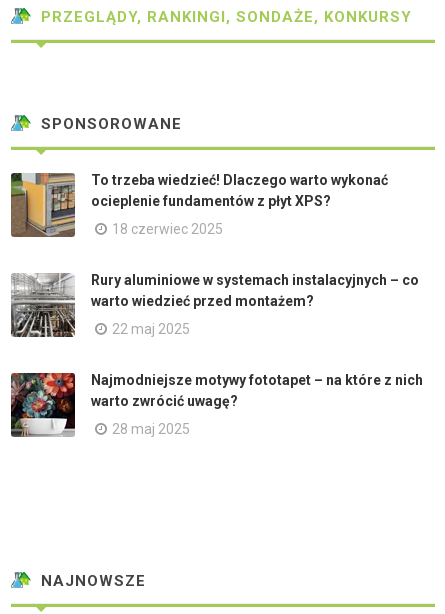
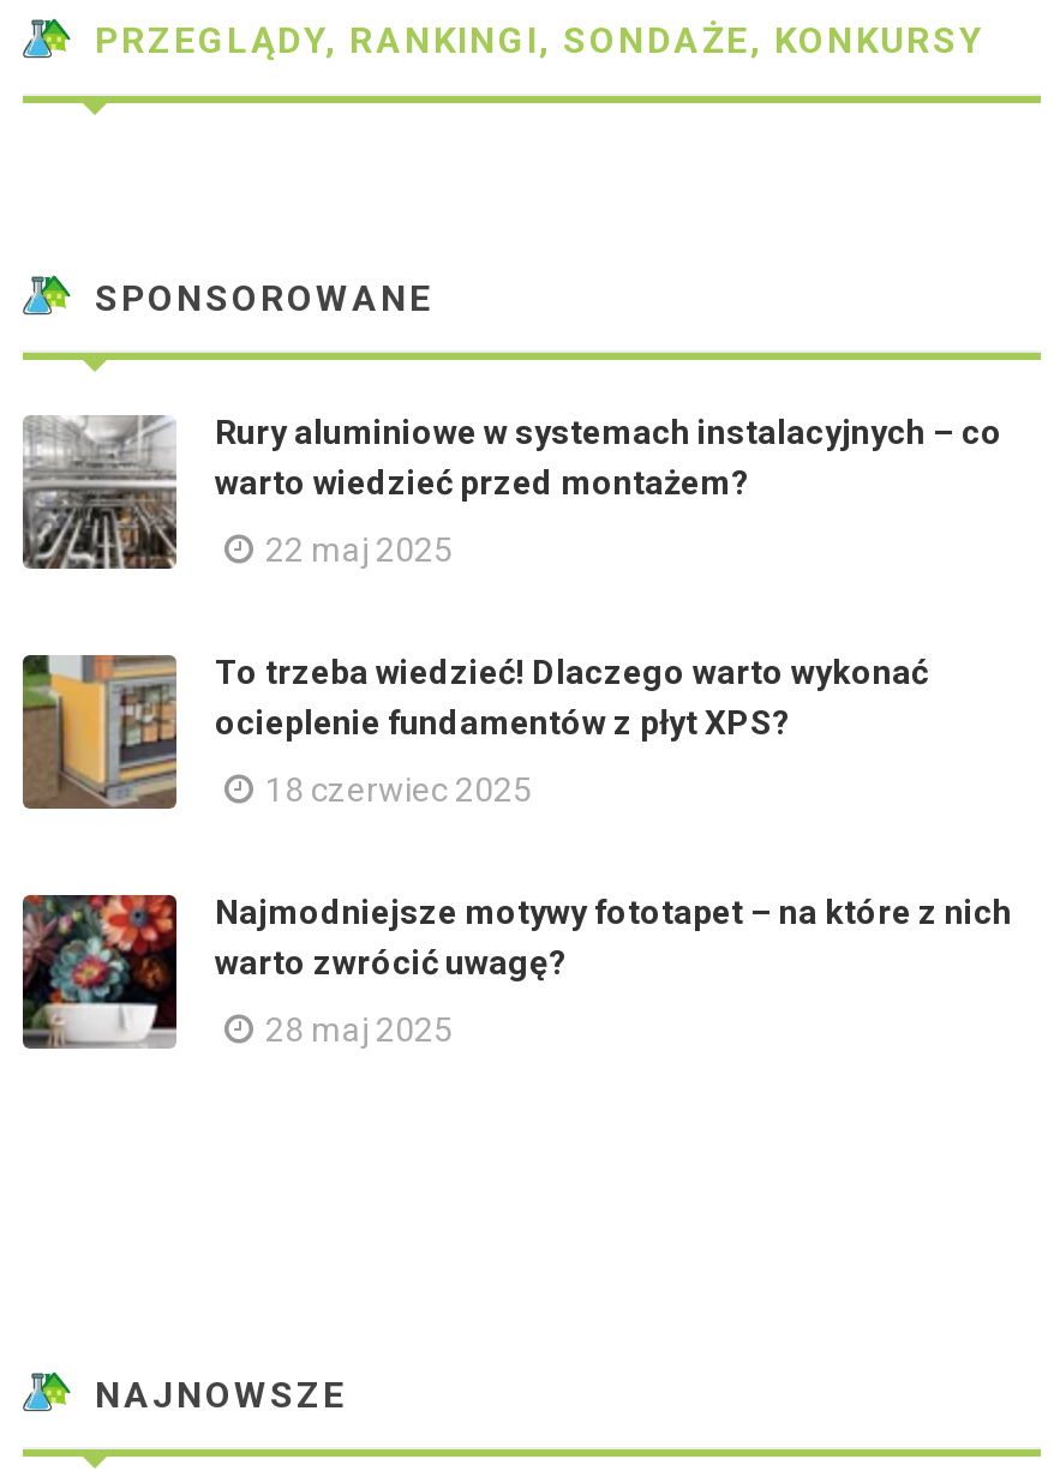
moved down: [image] | To trzeba wiedzieć! Dlaczego warto wykonać | ocieplenie fundamentów z płyt XPS? | 18 czerwiec 2025

moved up: [image] | Rury aluminiowe w systemach instalacyjnych – co | warto wiedzieć przed montażem? | 22 maj 2025
